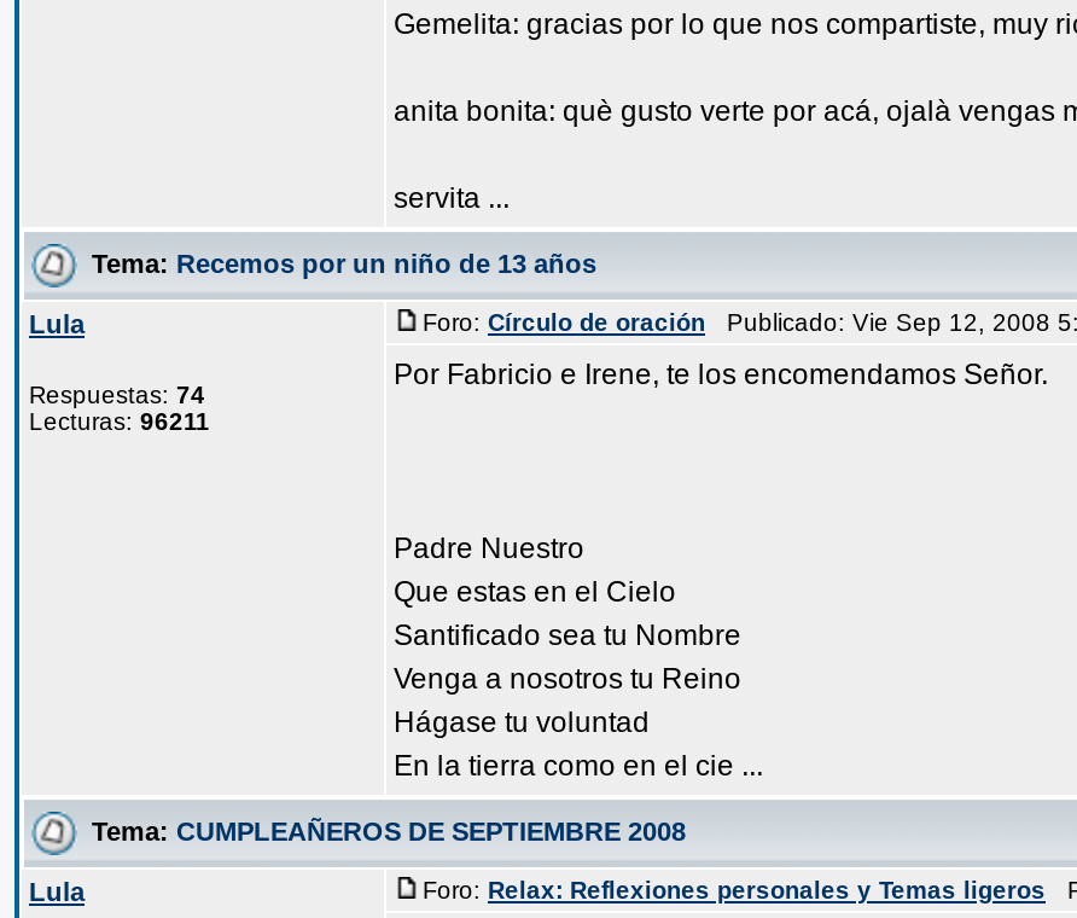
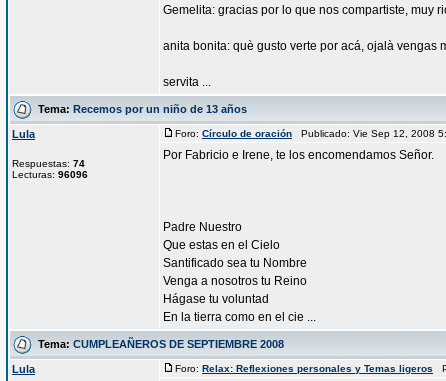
- Lecturas: 96211
+ Lecturas: 96096
